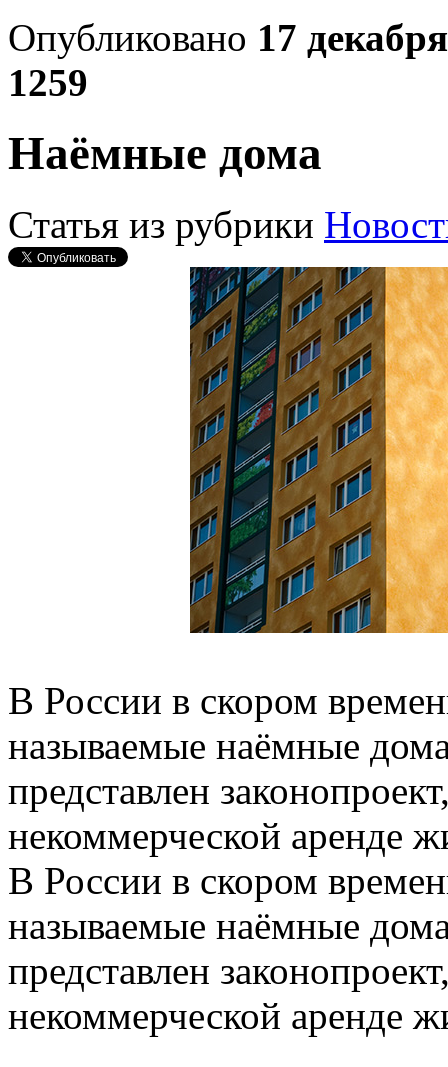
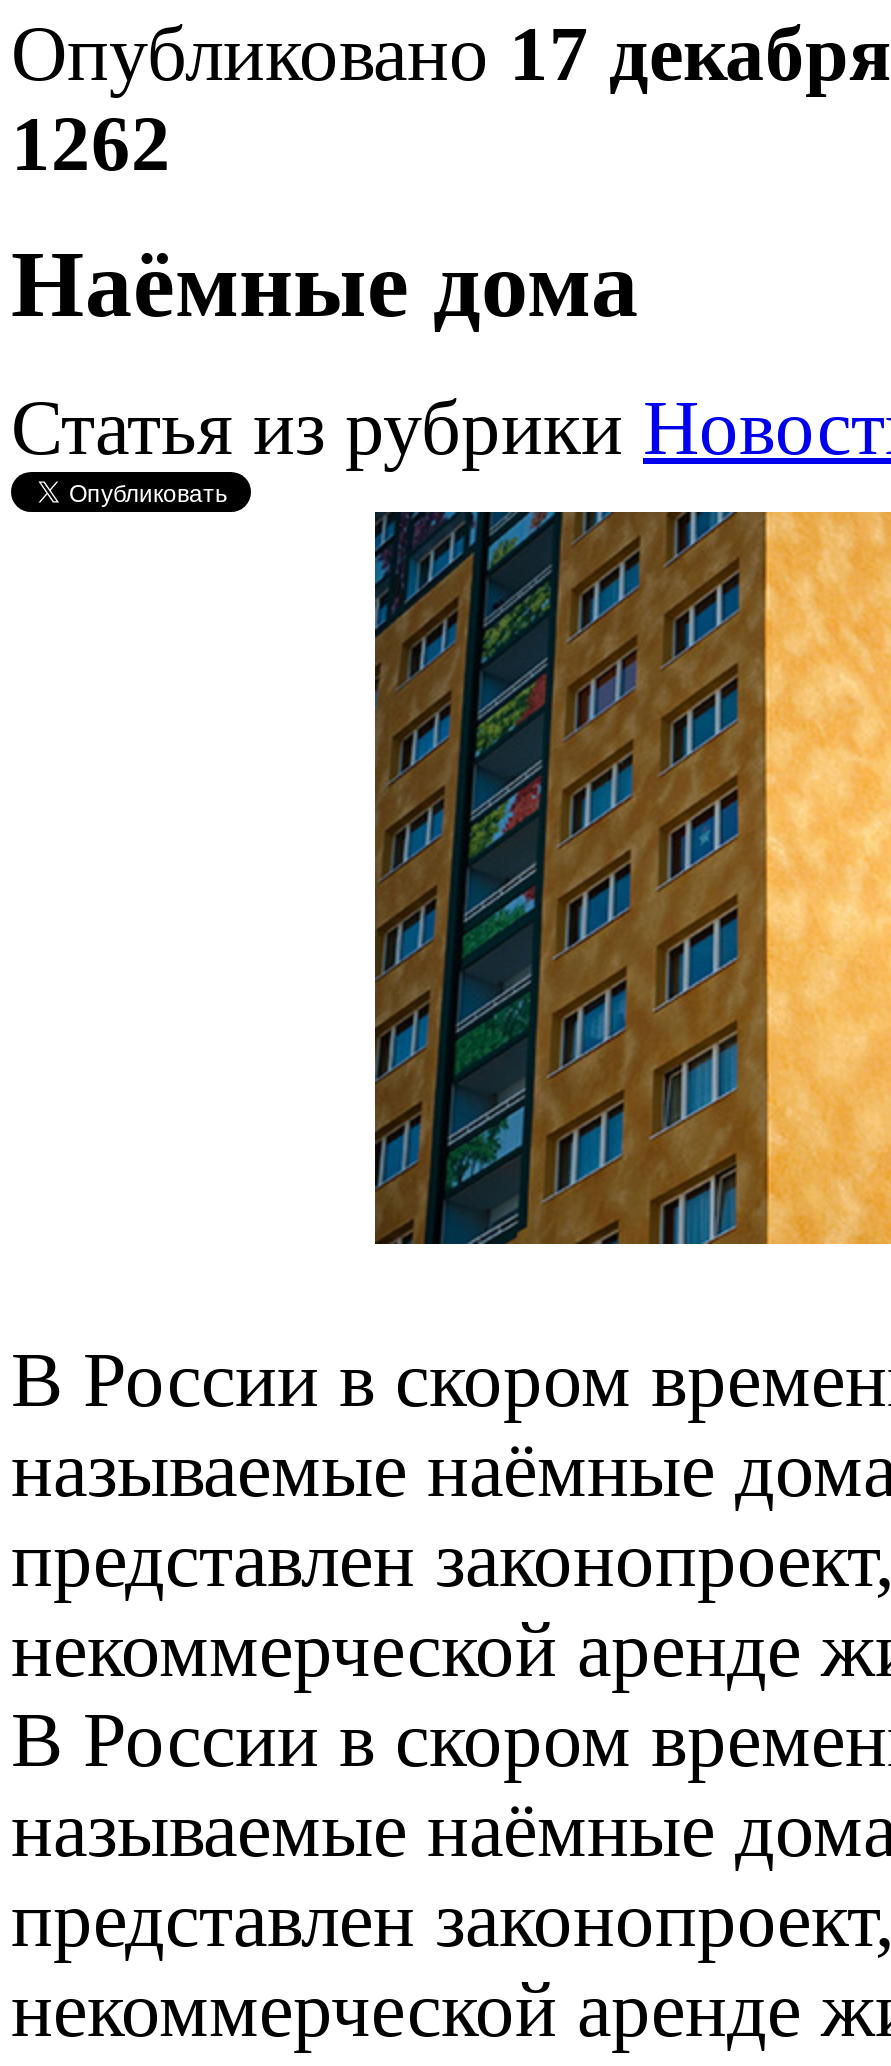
- 1259
+ 1262
